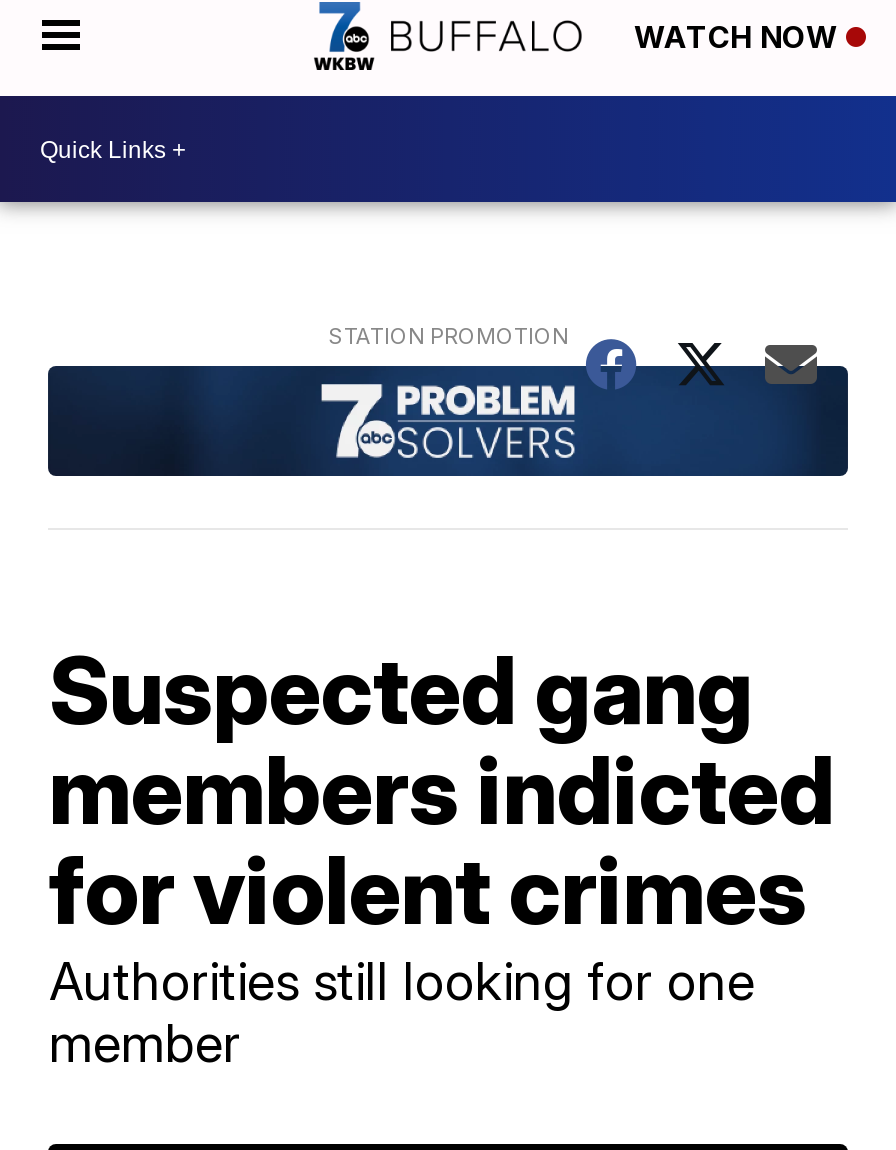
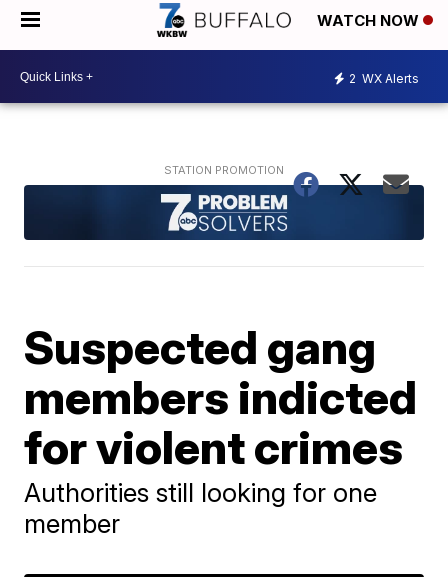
+ 2 WX Alerts
